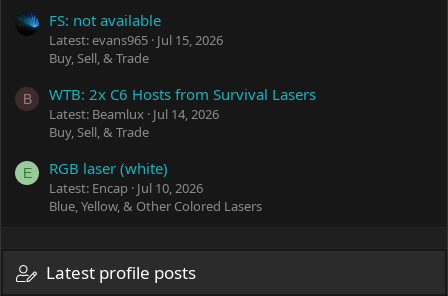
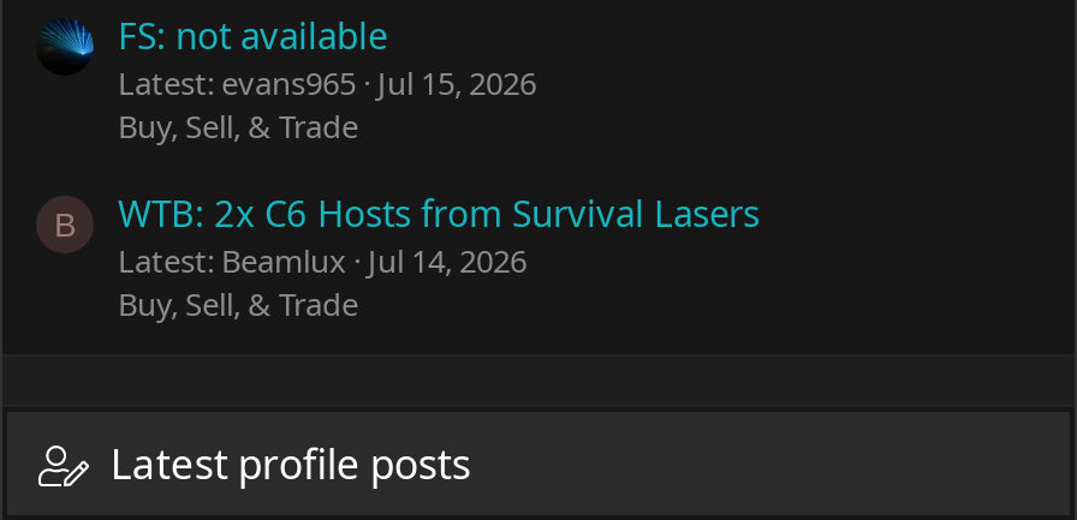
- E
- RGB laser (white)
- Latest: Encap Jul 10, 2026
- Blue, Yellow, & Other Colored Lasers
